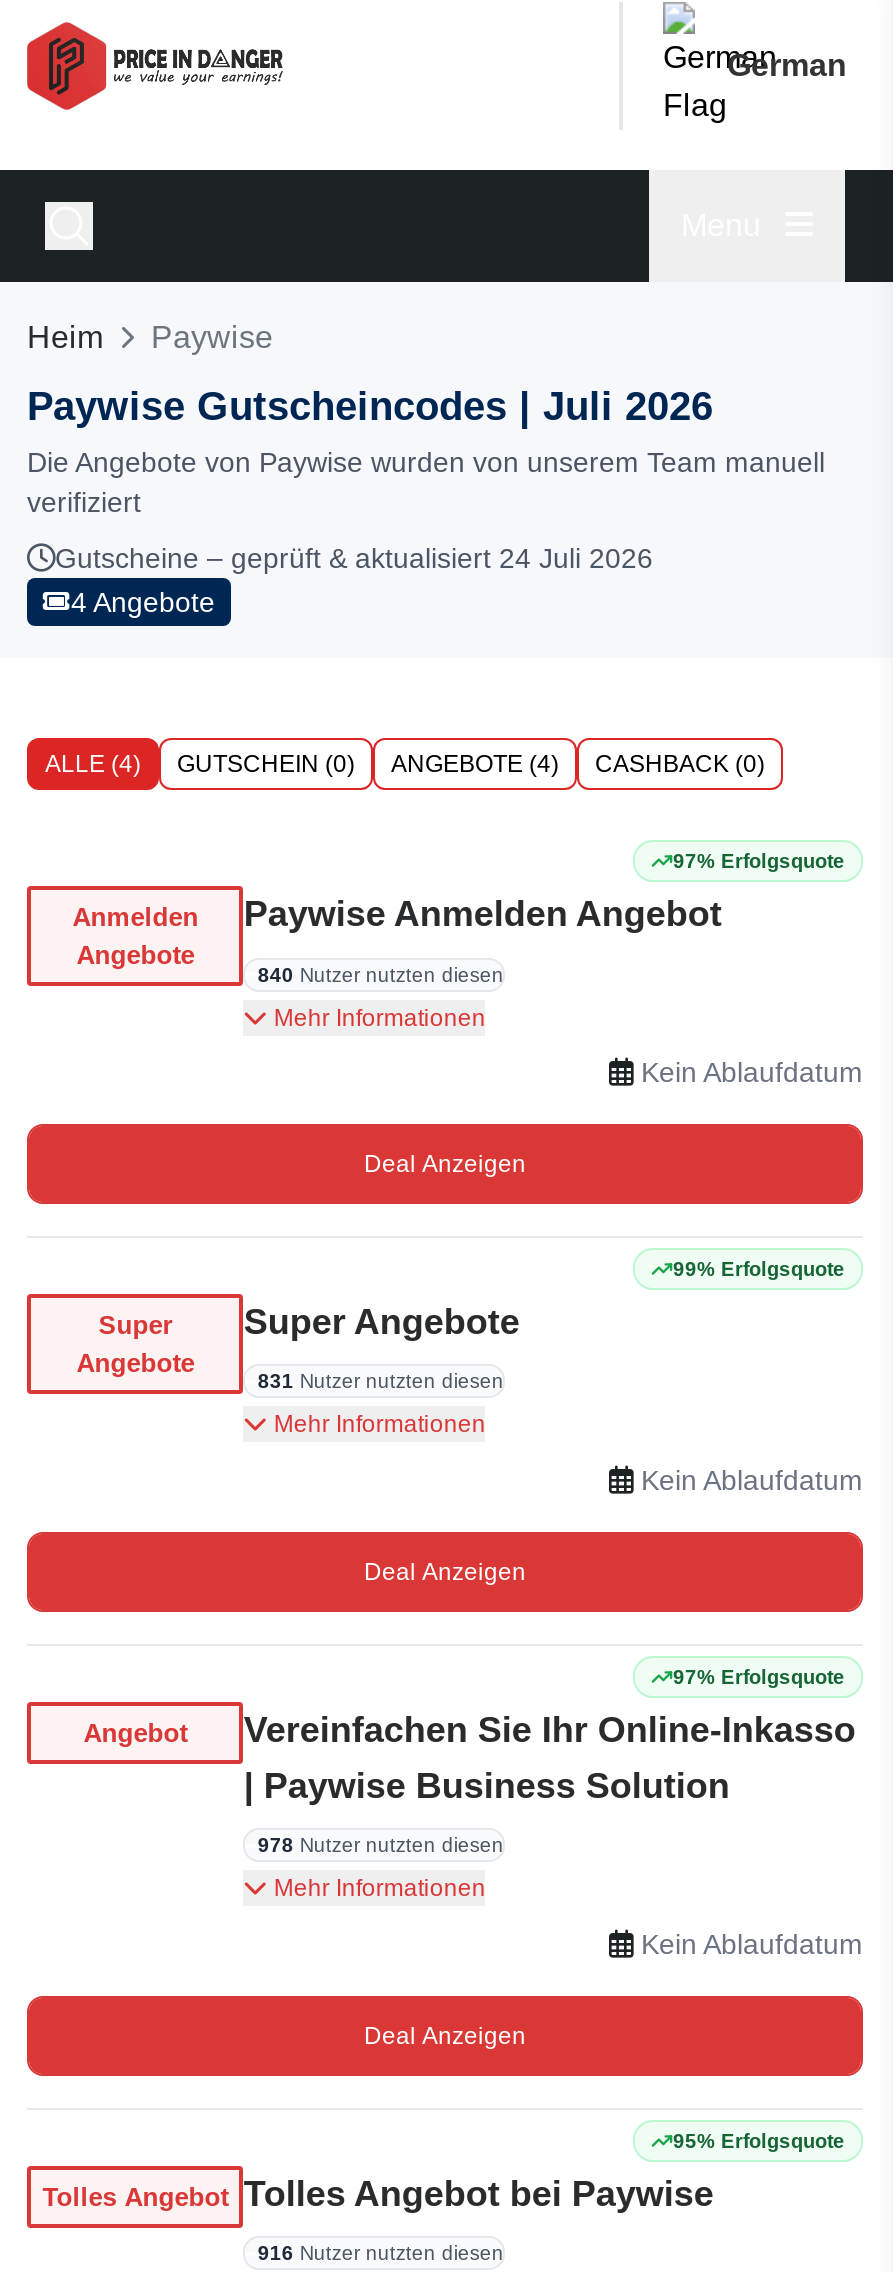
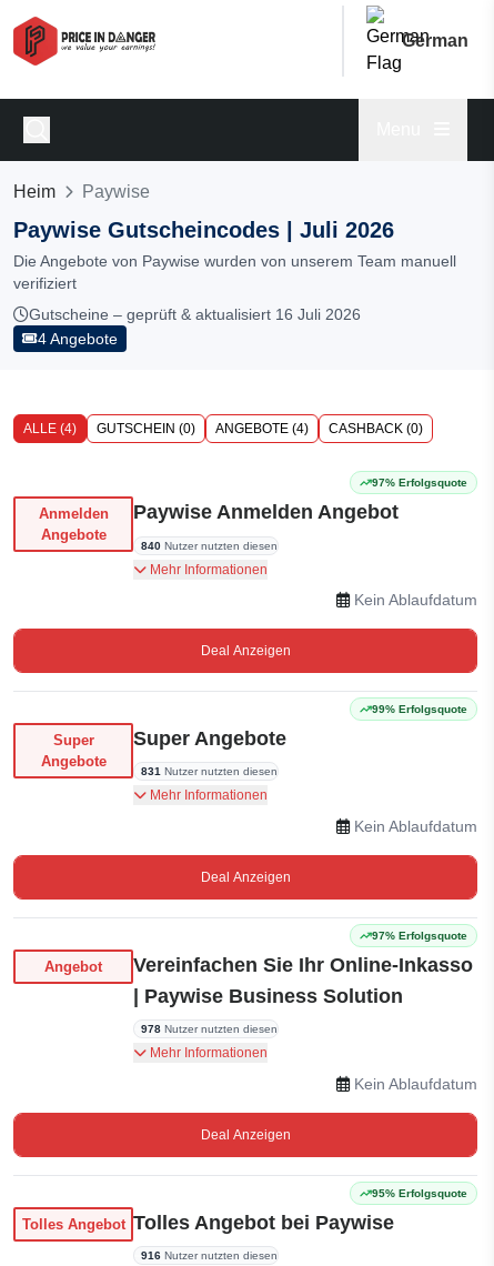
- Gutscheine – geprüft & aktualisiert 24 Juli 2026
+ Gutscheine – geprüft & aktualisiert 16 Juli 2026
